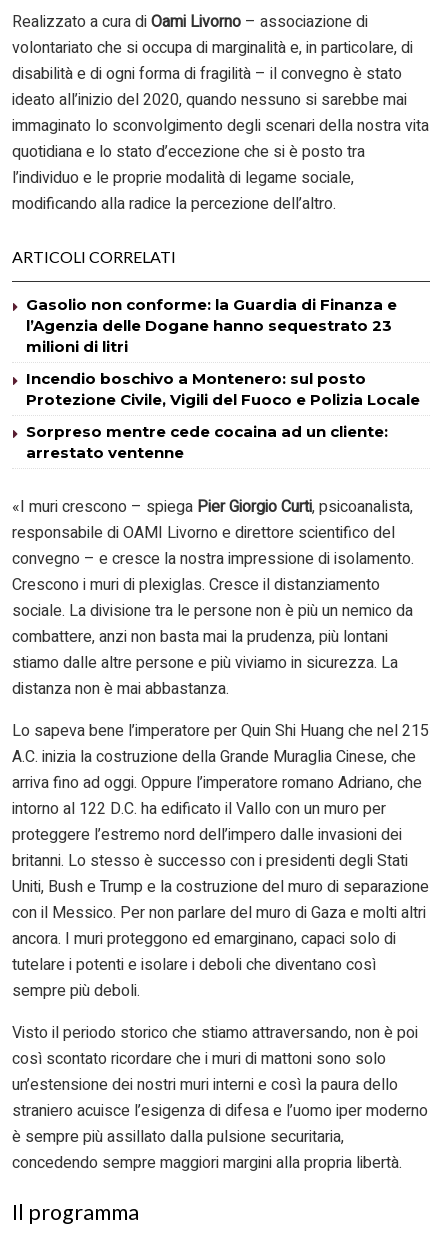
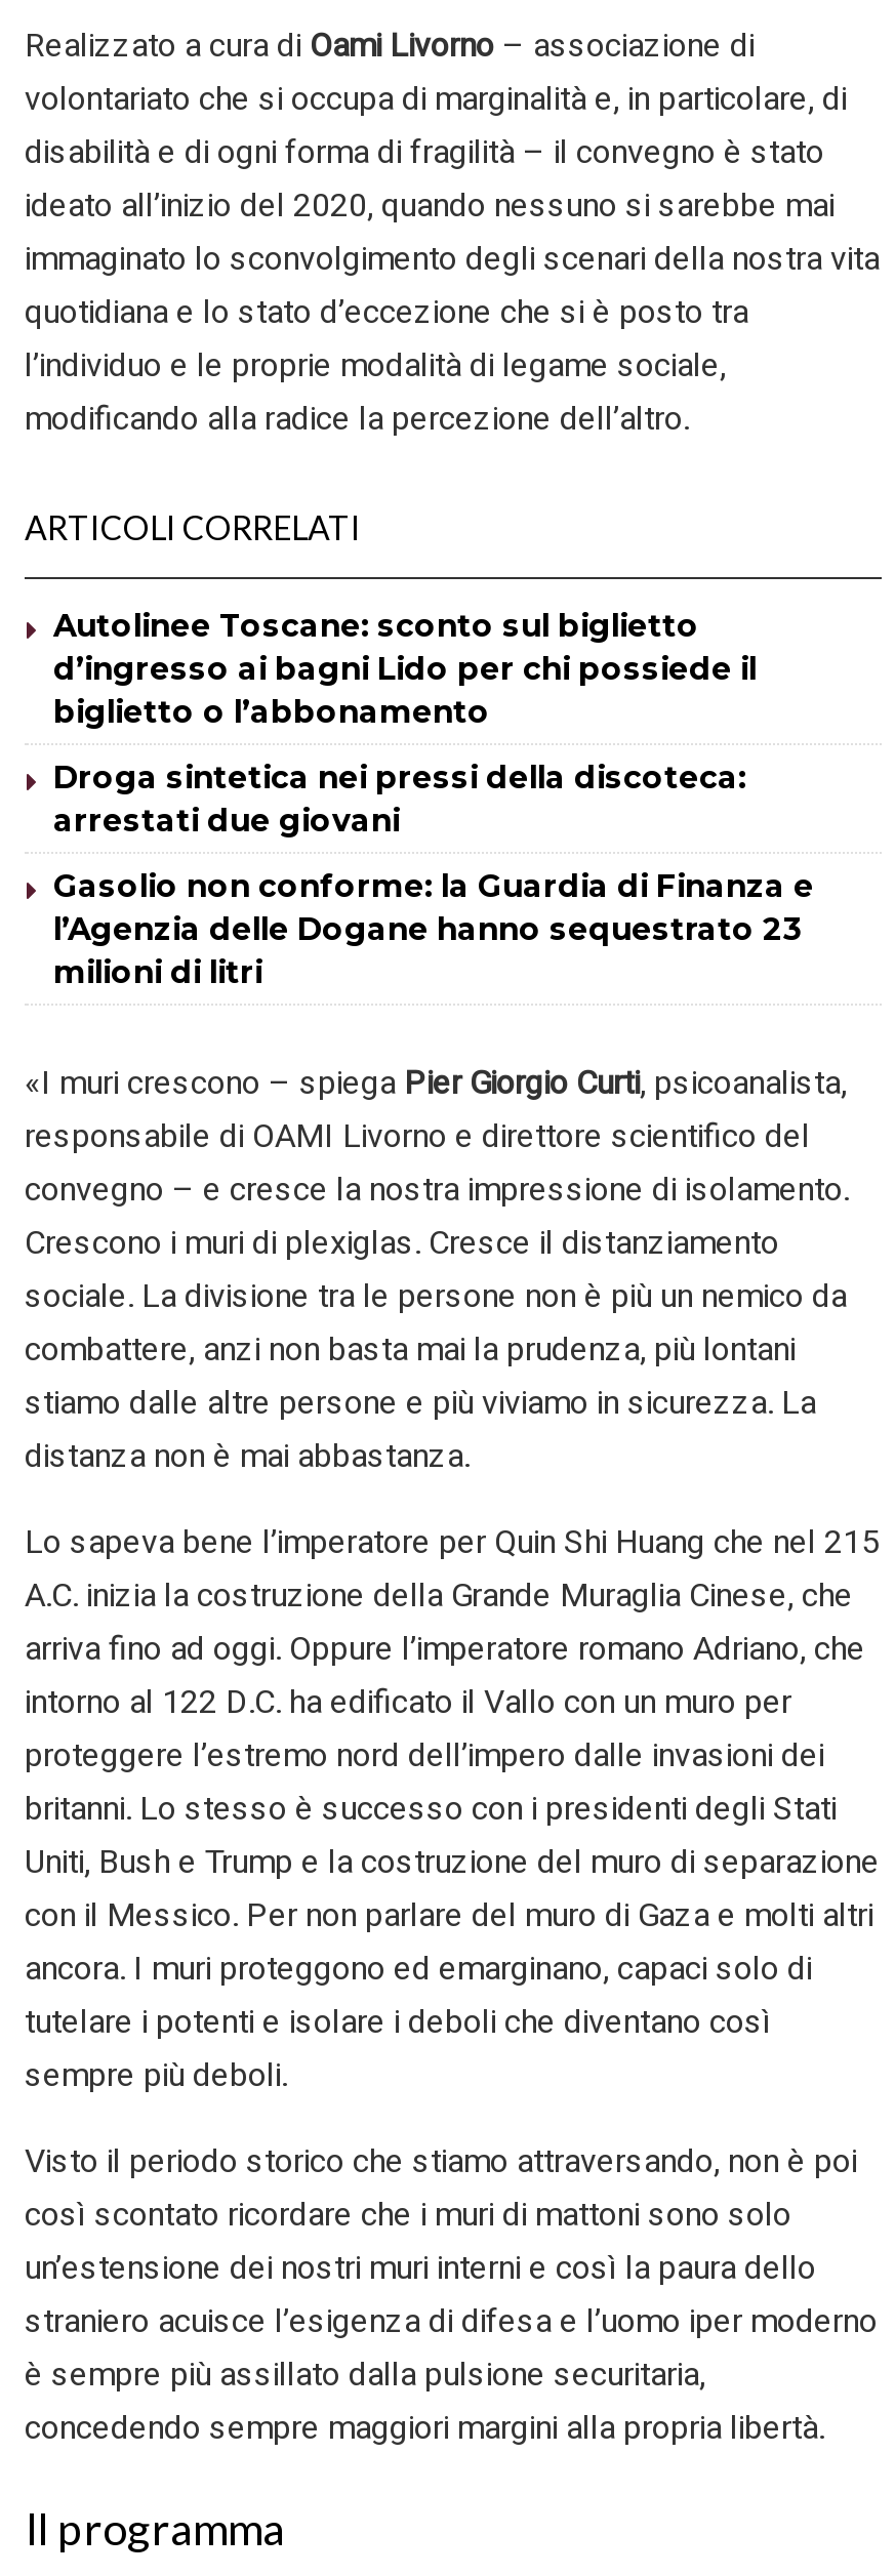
+ Autolinee Toscane: sconto sul biglietto
+ d’ingresso ai bagni Lido per chi possiede il
+ biglietto o l’abbonamento
+ Droga sintetica nei pressi della discoteca:
+ arrestati due giovani

moved down: Gasolio non conforme: la Guardia di Finanza e | l’Agenzia delle Dogane hanno sequestrato 23 | milioni di litri

- Incendio boschivo a Montenero: sul posto
- Protezione Civile, Vigili del Fuoco e Polizia Locale
- Sorpreso mentre cede cocaina ad un cliente:
- arrestato ventenne
